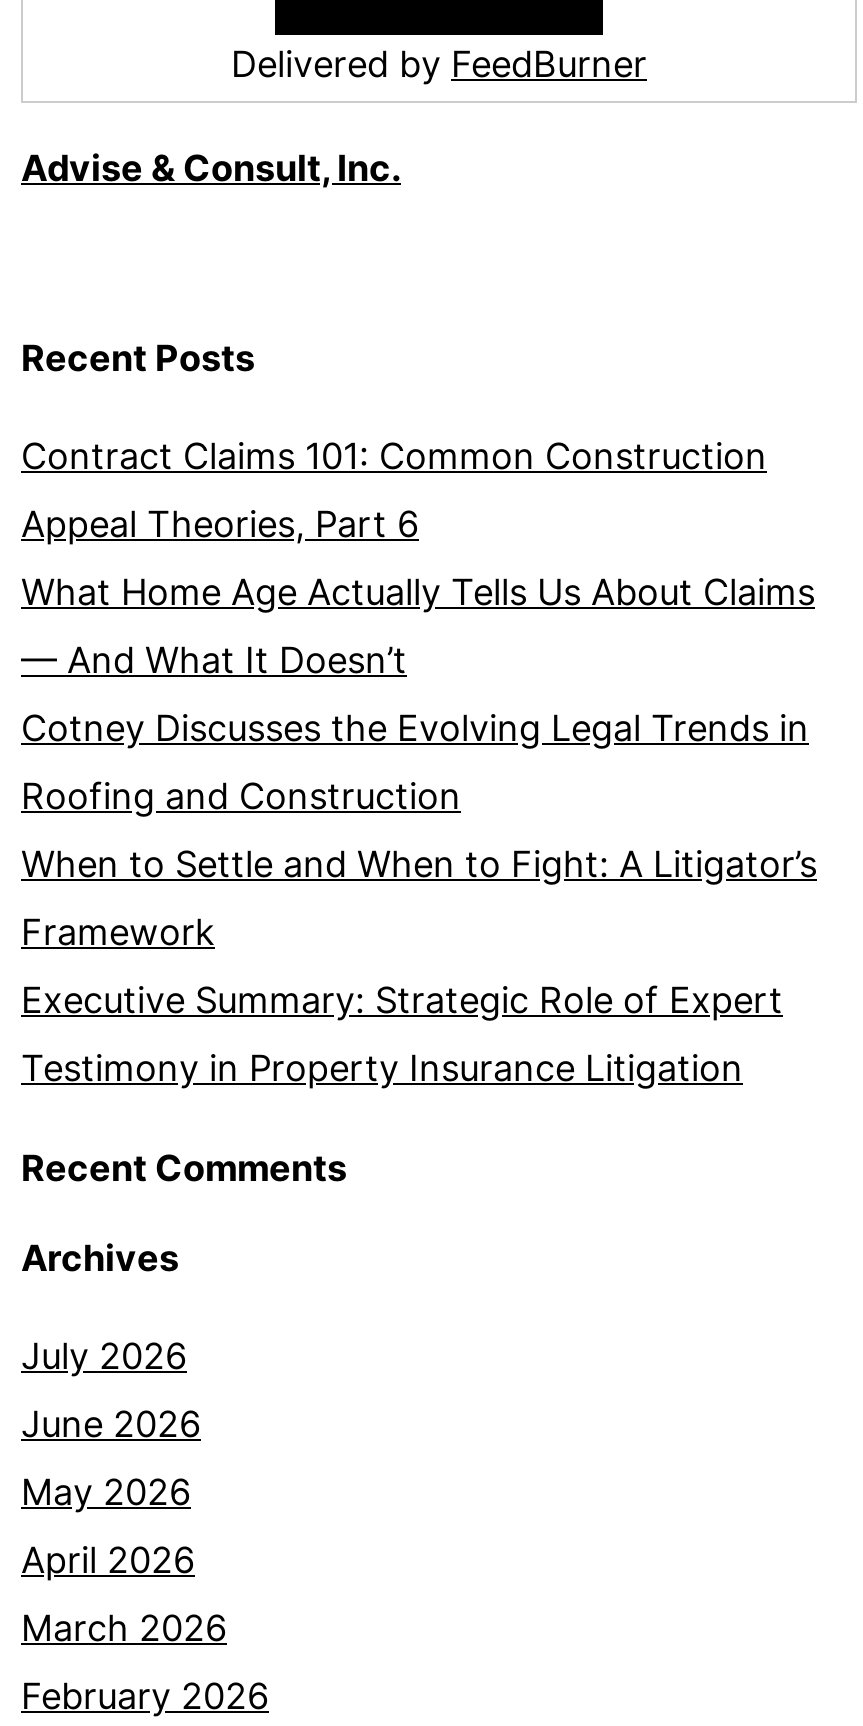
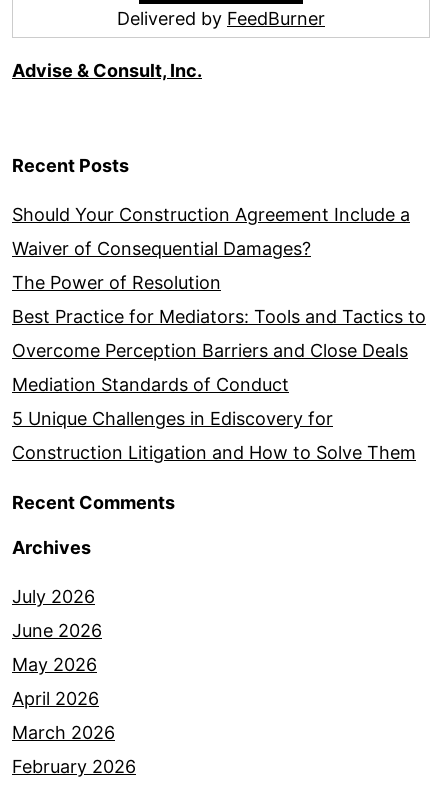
- Contract Claims 101: Common Construction
- Appeal Theories, Part 6
- What Home Age Actually Tells Us About Claims
- — And What It Doesn’t
- Cotney Discusses the Evolving Legal Trends in
- Roofing and Construction
- When to Settle and When to Fight: A Litigator’s
- Framework
- Executive Summary: Strategic Role of Expert
- Testimony in Property Insurance Litigation
+ Should Your Construction Agreement Include a
+ Waiver of Consequential Damages?
+ The Power of Resolution
+ Best Practice for Mediators: Tools and Tactics to
+ Overcome Perception Barriers and Close Deals
+ Mediation Standards of Conduct
+ 5 Unique Challenges in Ediscovery for
+ Construction Litigation and How to Solve Them
